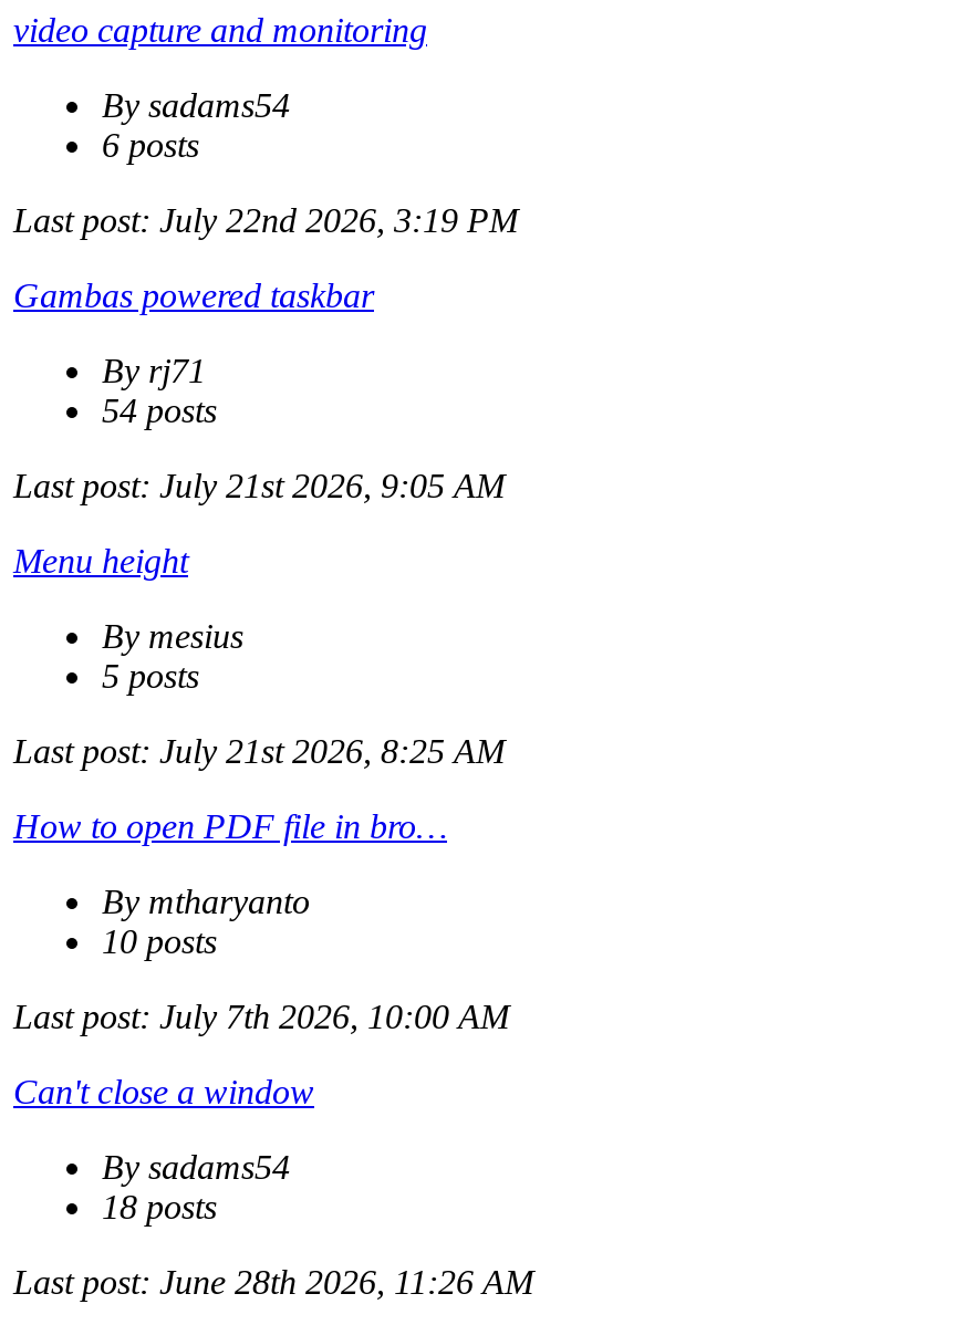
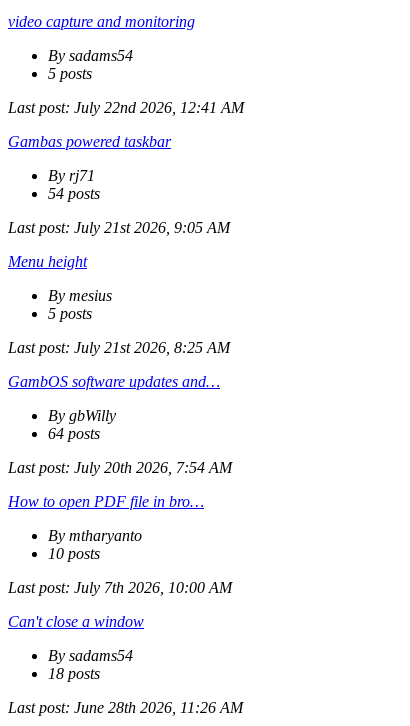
- 6 posts
+ 5 posts

- Last post: July 22nd 2026, 3:19 PM
+ Last post: July 22nd 2026, 12:41 AM

+ GambOS software updates and…
+ By gbWilly
+ 64 posts
+ Last post: July 20th 2026, 7:54 AM
